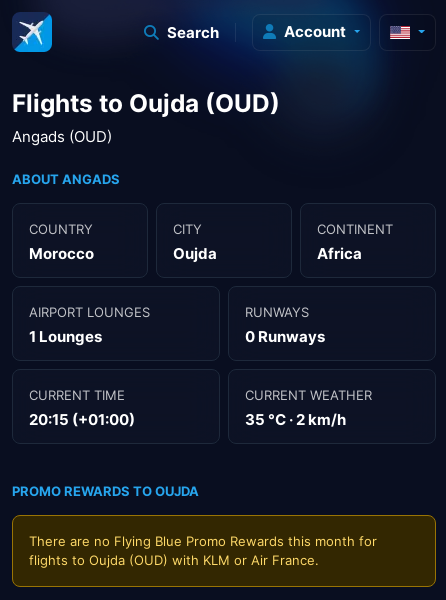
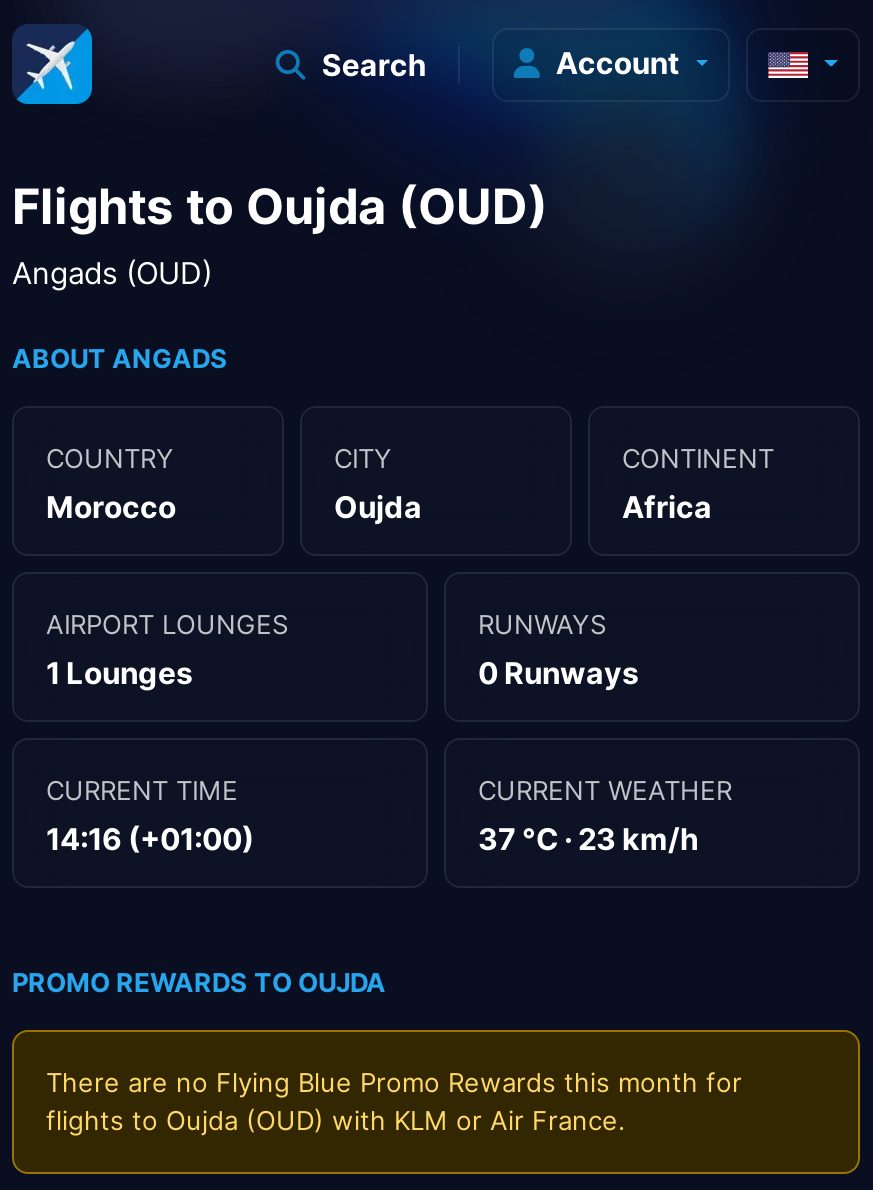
- 20:15 (+01:00)
+ 14:16 (+01:00)

- 35 °C · 2 km/h
+ 37 °C · 23 km/h
